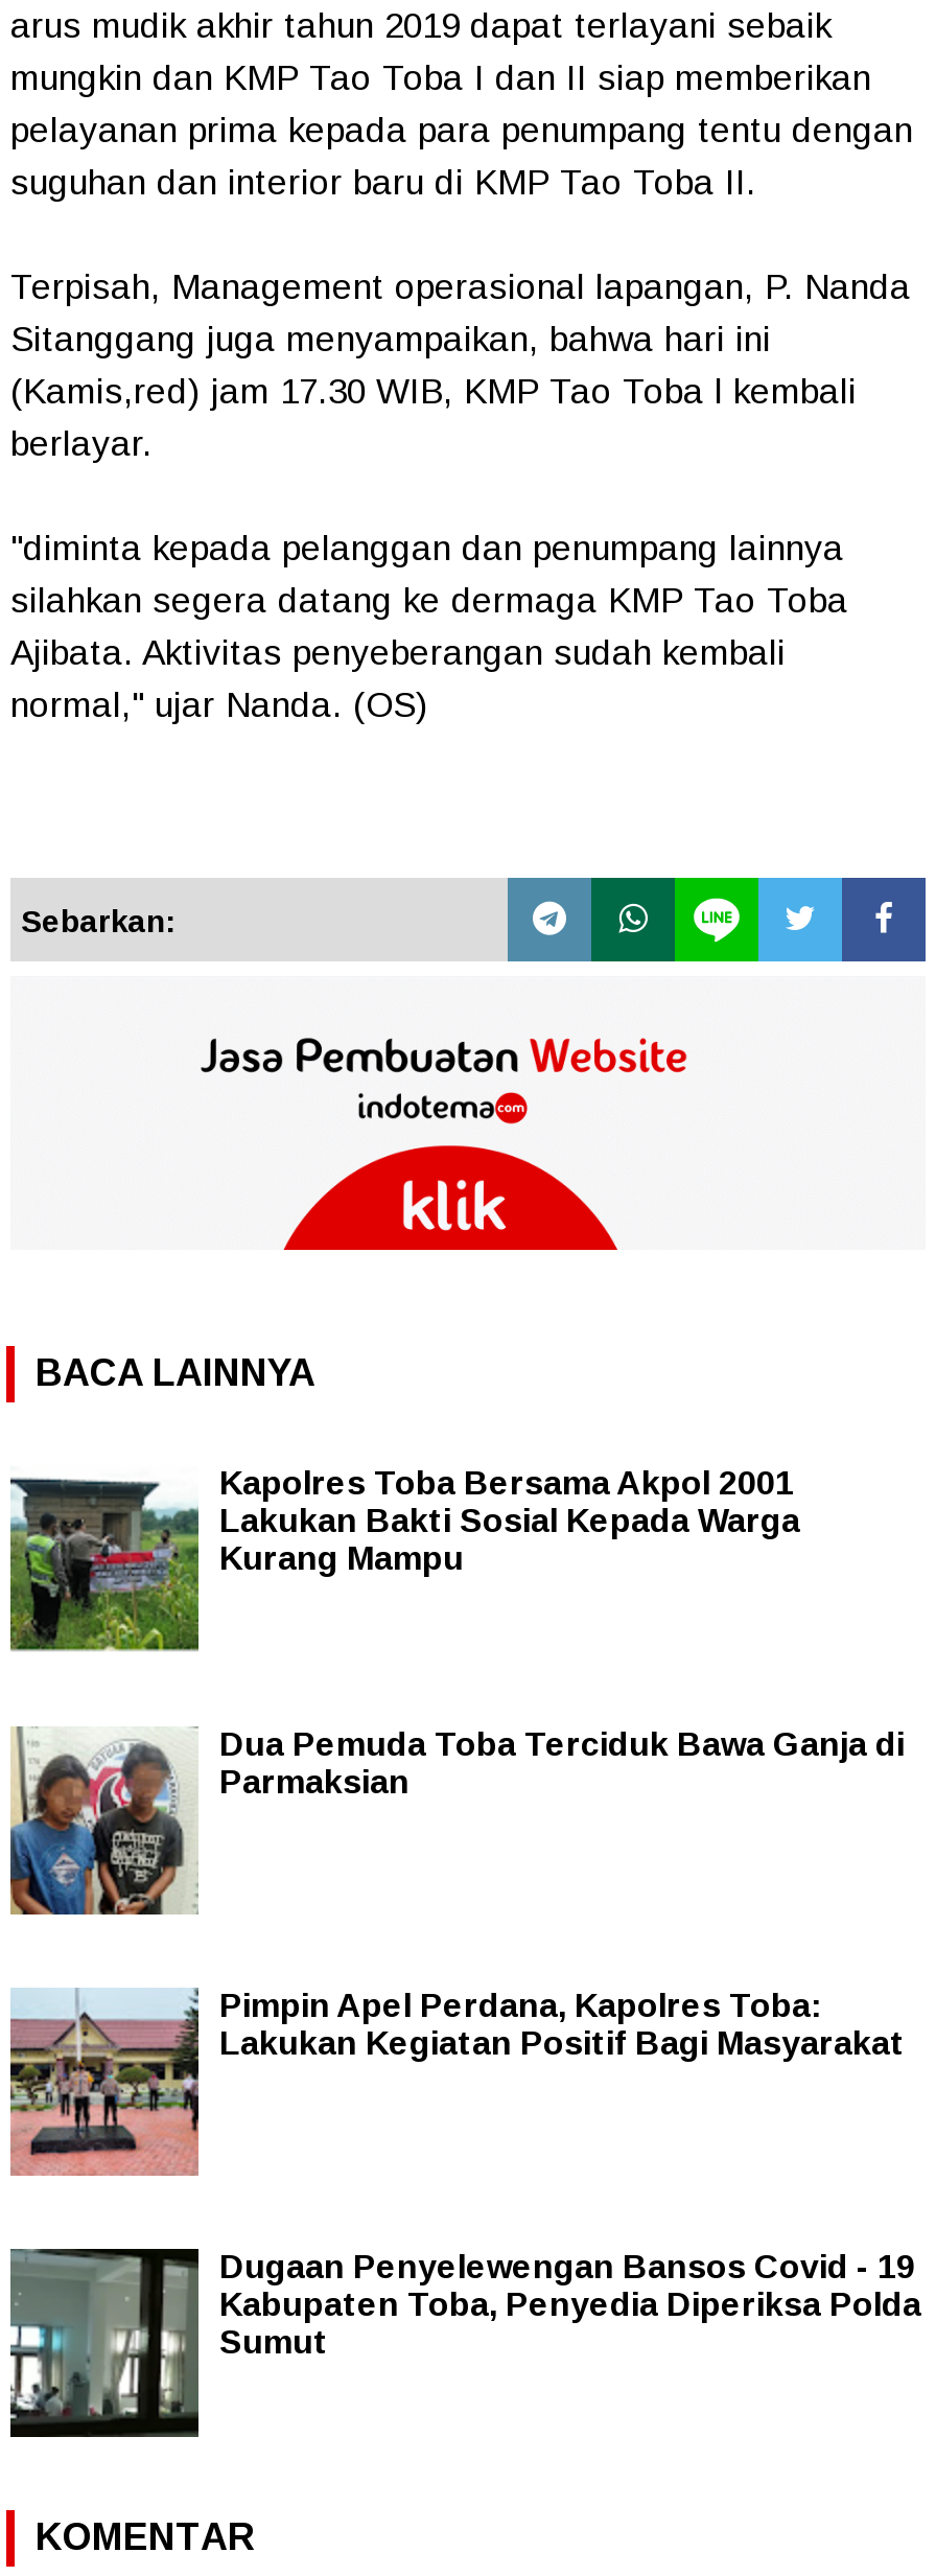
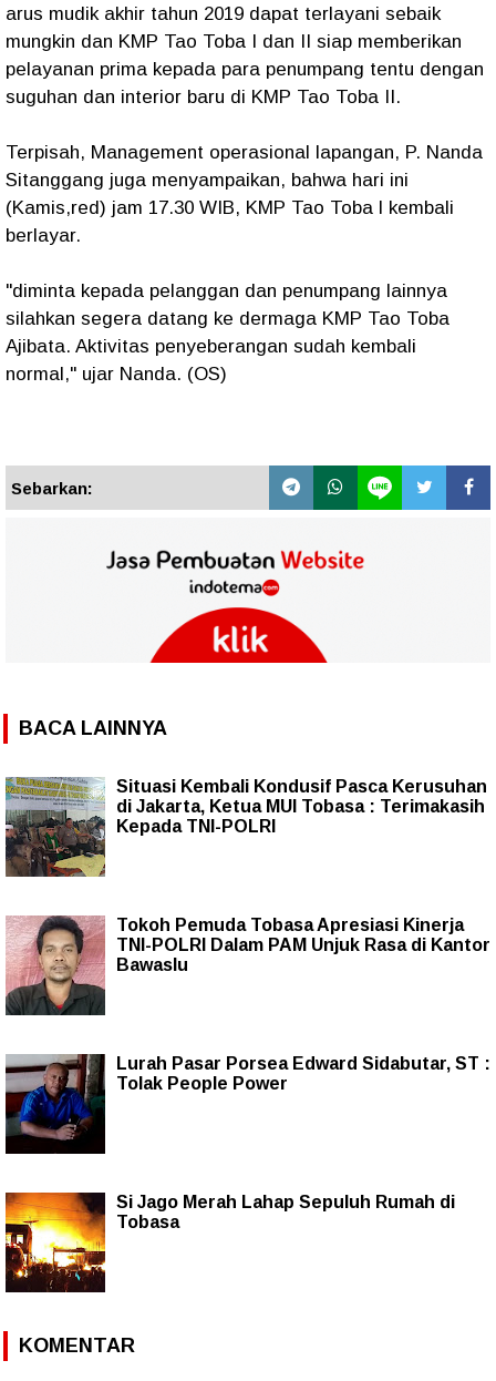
- [image]
- Kapolres Toba Bersama Akpol 2001
- Lakukan Bakti Sosial Kepada Warga
- Kurang Mampu
+ [image]
+ Situasi Kembali Kondusif Pasca Kerusuhan
+ di Jakarta, Ketua MUI Tobasa : Terimakasih
+ Kepada TNI-POLRI

- [image]
- Dua Pemuda Toba Terciduk Bawa Ganja di
- Parmaksian
+ [image]
+ Tokoh Pemuda Tobasa Apresiasi Kinerja
+ TNI-POLRI Dalam PAM Unjuk Rasa di Kantor
+ Bawaslu

- [image]
- Pimpin Apel Perdana, Kapolres Toba:
- Lakukan Kegiatan Positif Bagi Masyarakat
+ [image]
+ Lurah Pasar Porsea Edward Sidabutar, ST :
+ Tolak People Power

- [image]
- Dugaan Penyelewengan Bansos Covid - 19
- Kabupaten Toba, Penyedia Diperiksa Polda
- Sumut
+ [image]
+ Si Jago Merah Lahap Sepuluh Rumah di
+ Tobasa
